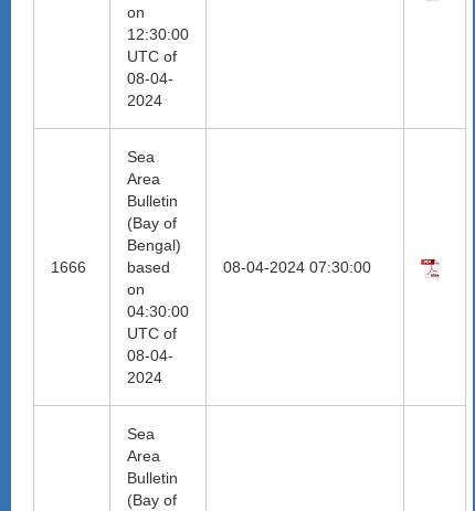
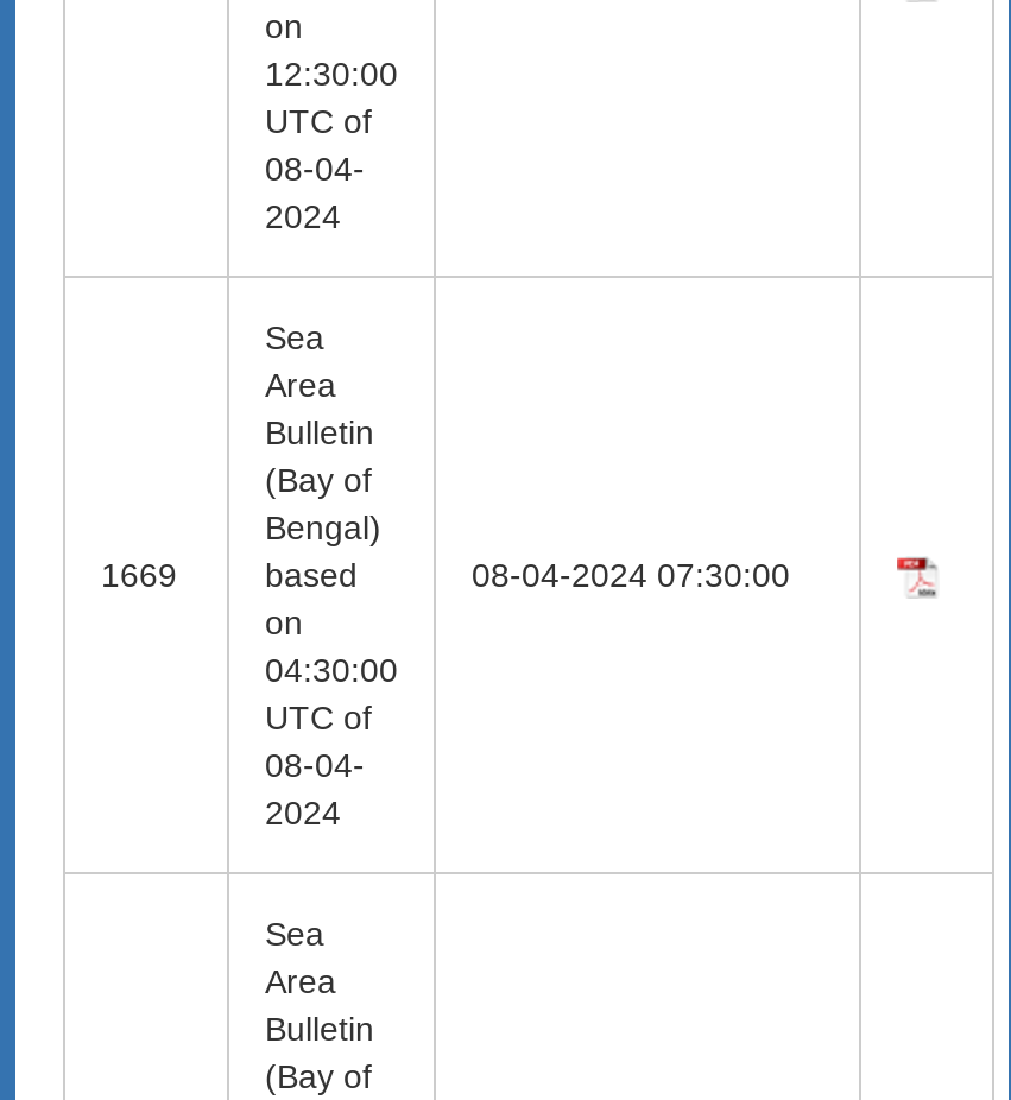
- 1666
+ 1669
